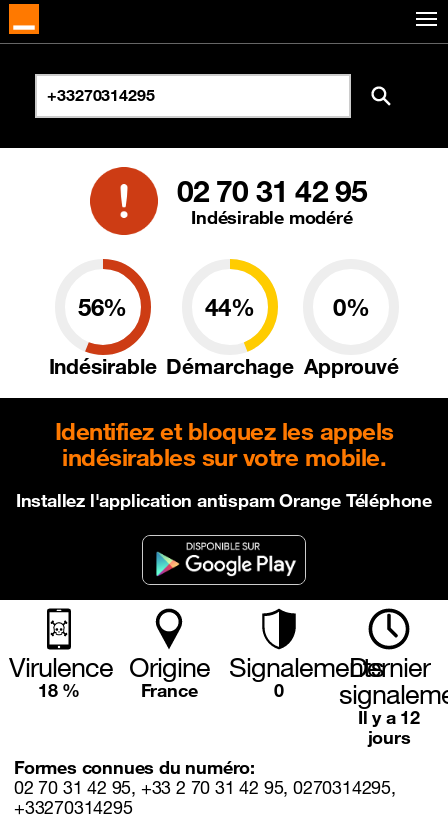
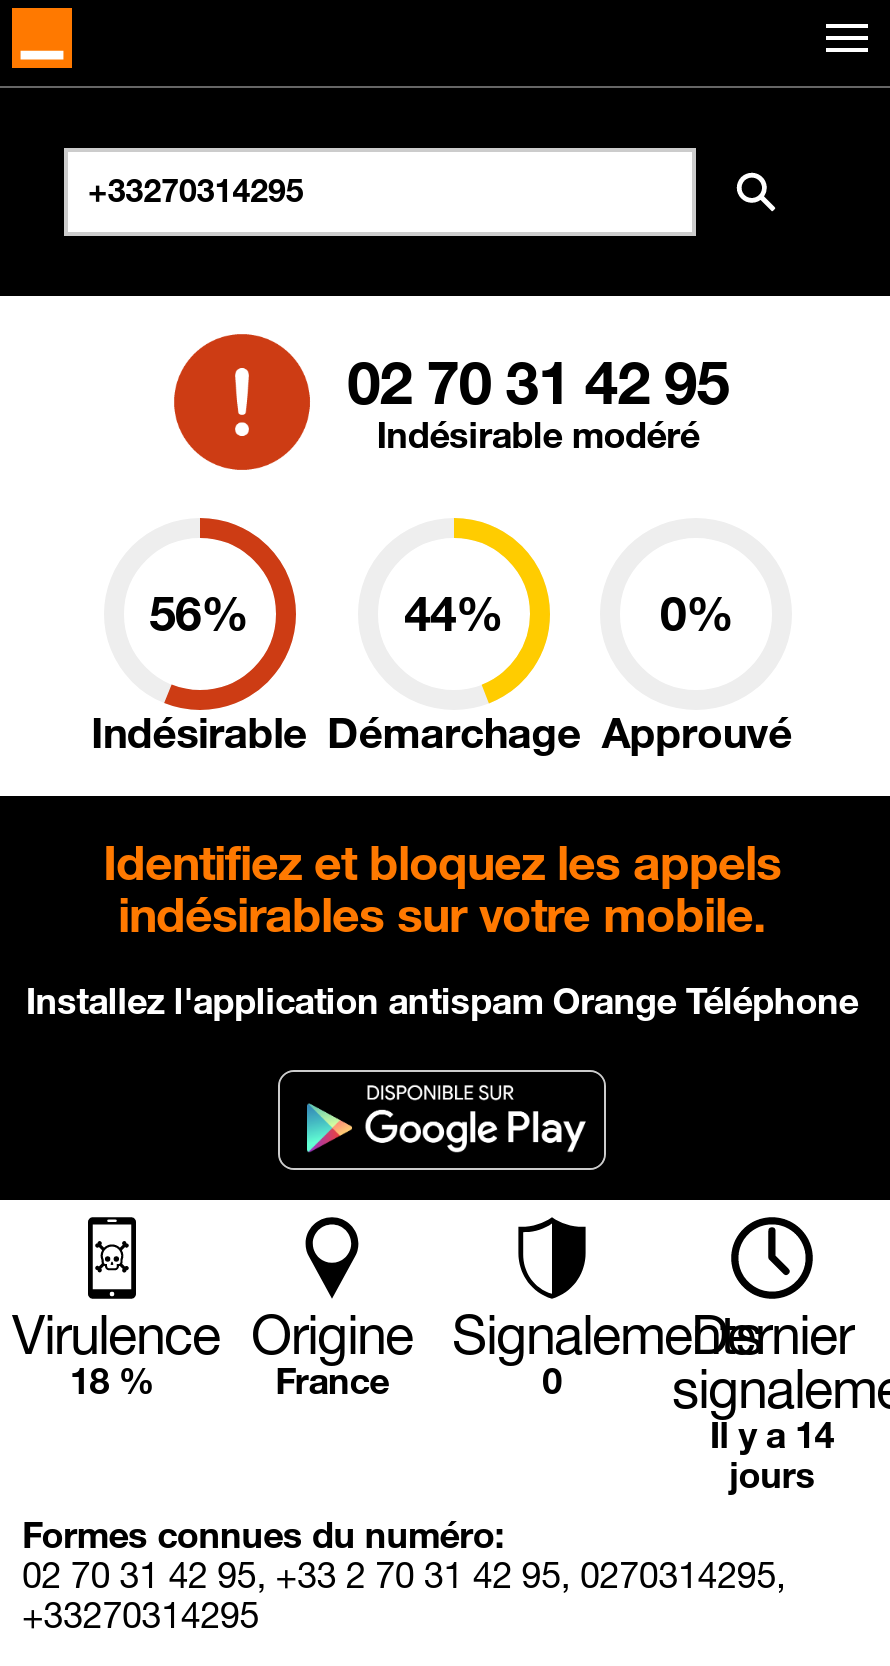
- Il y a 12
+ Il y a 14
